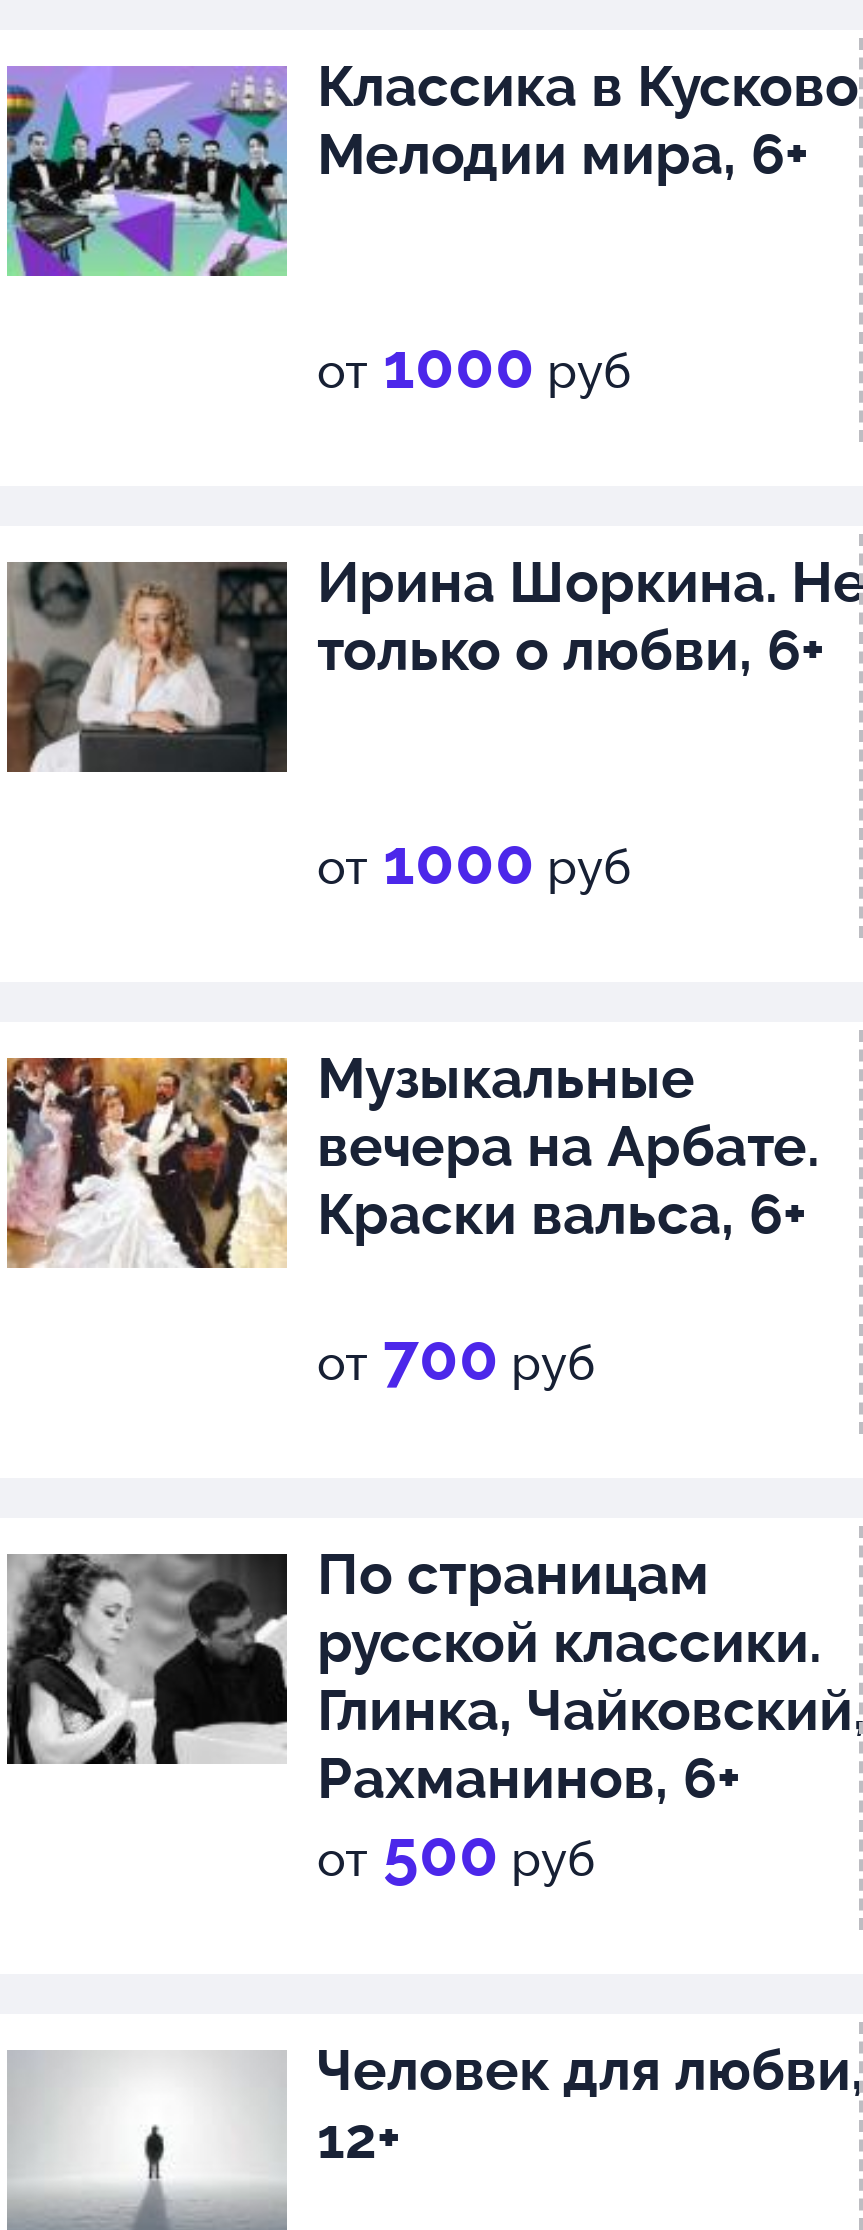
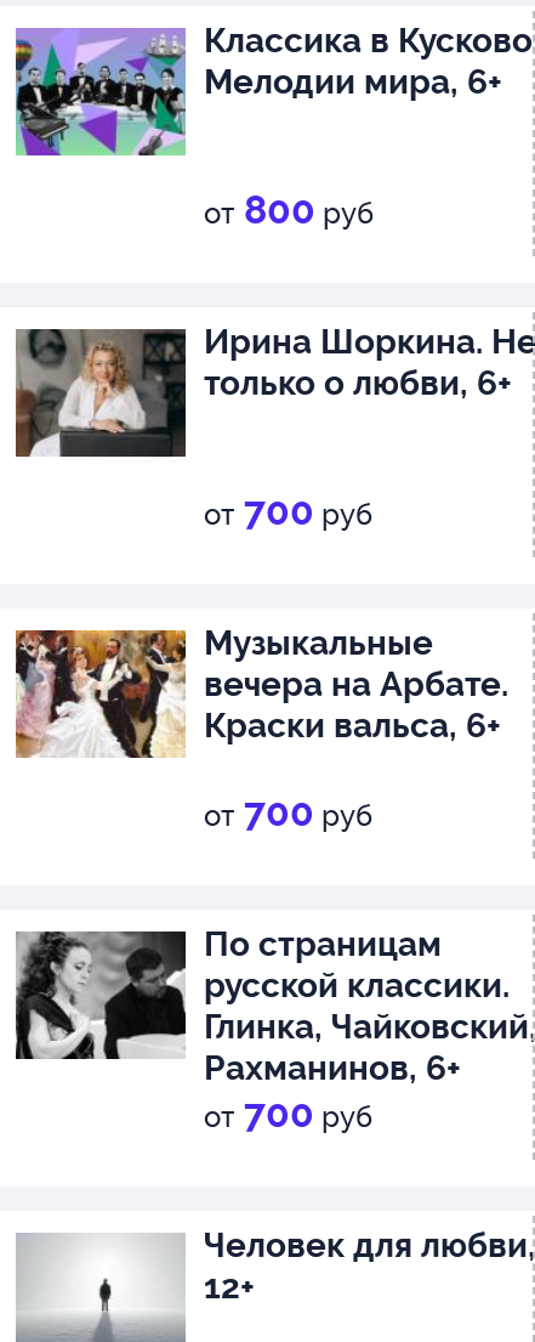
- от 1000 руб
+ от 800 руб

- от 1000 руб
+ от 700 руб

- от 500 руб
+ от 700 руб
